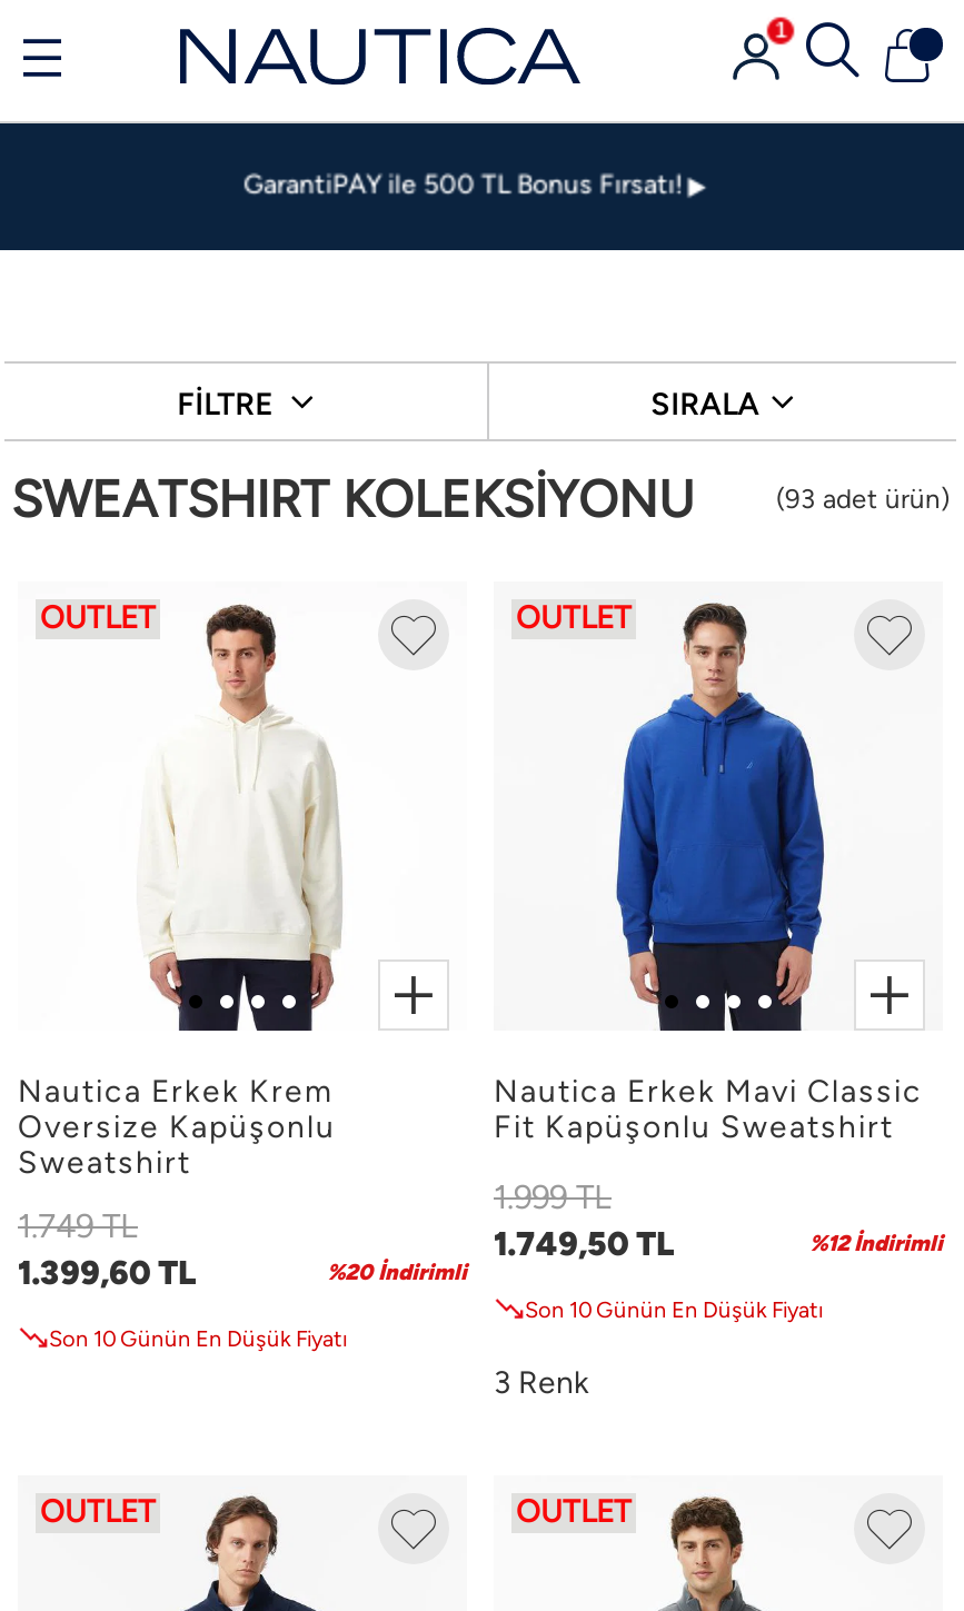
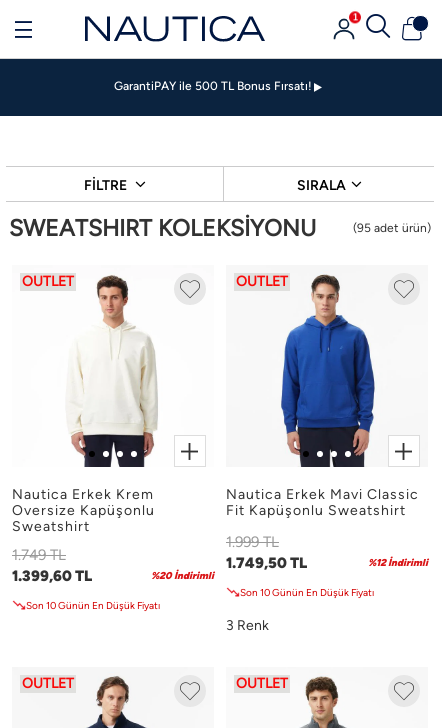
- (93 adet ürün)
+ (95 adet ürün)
